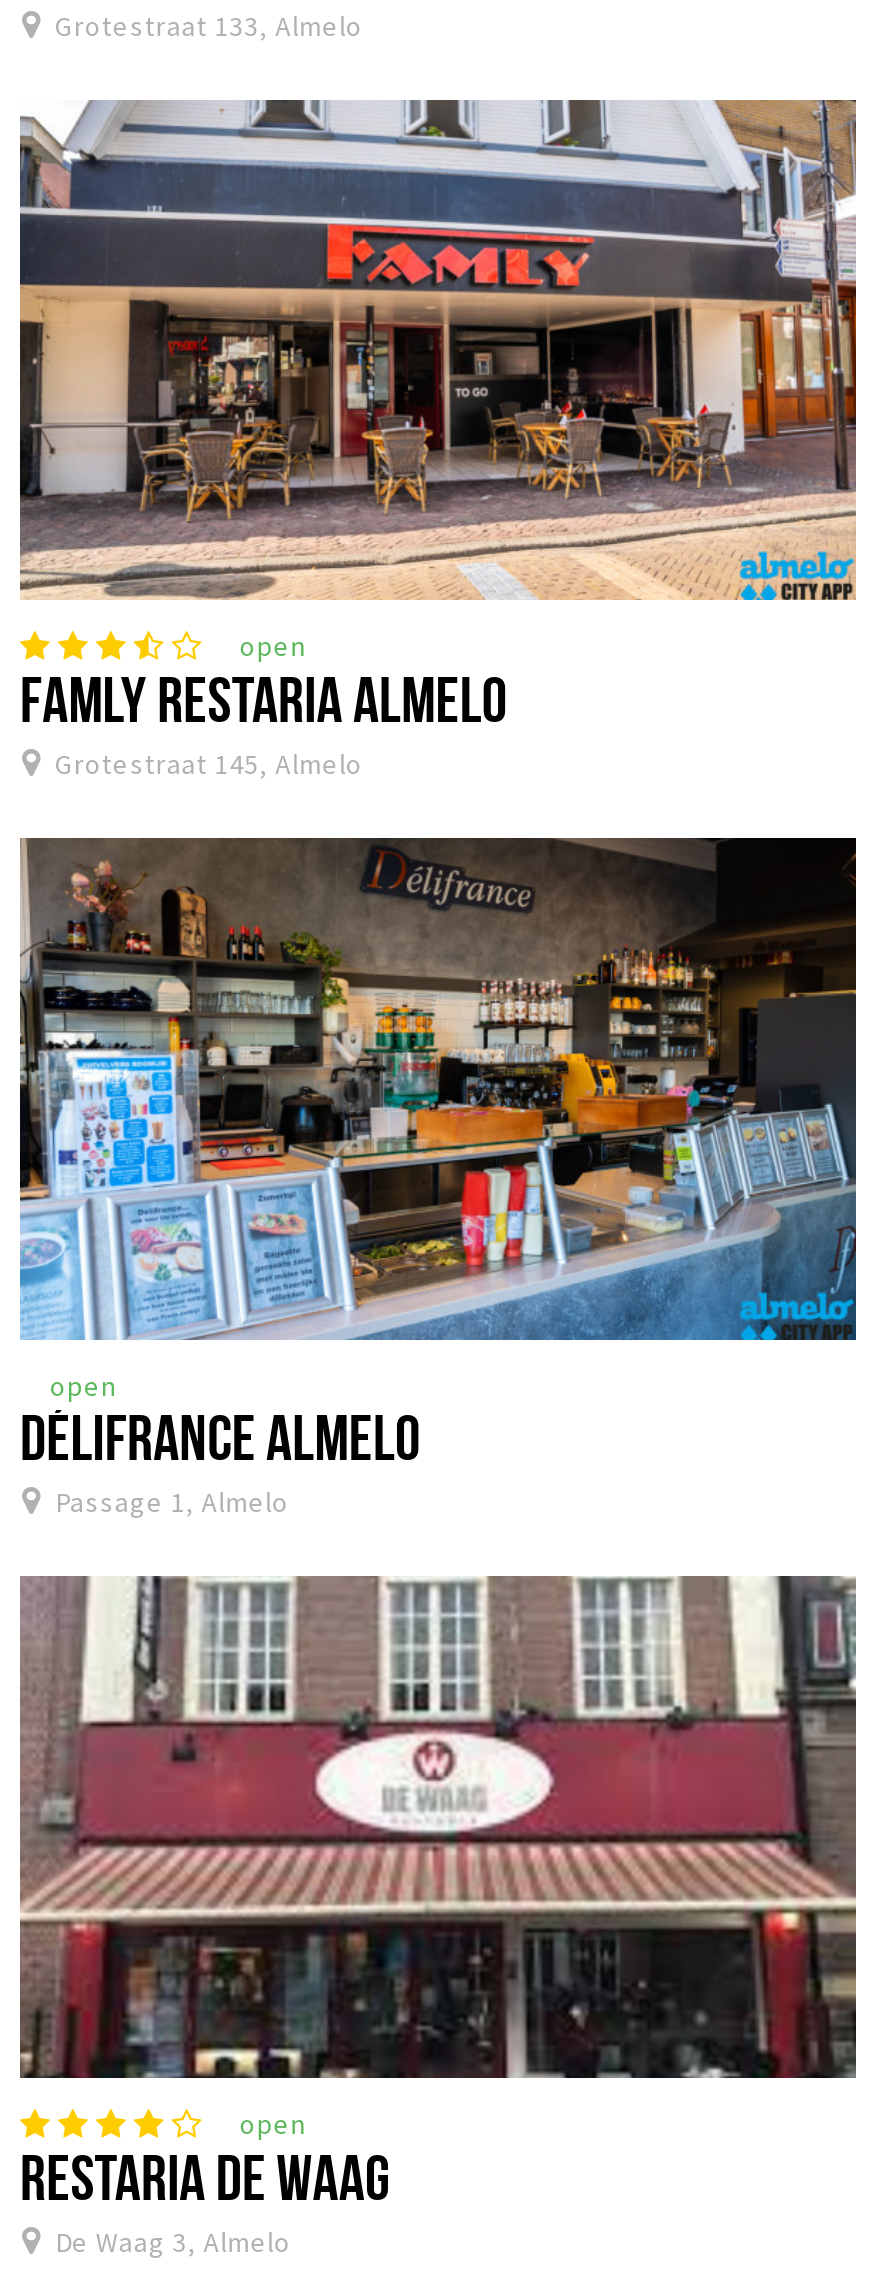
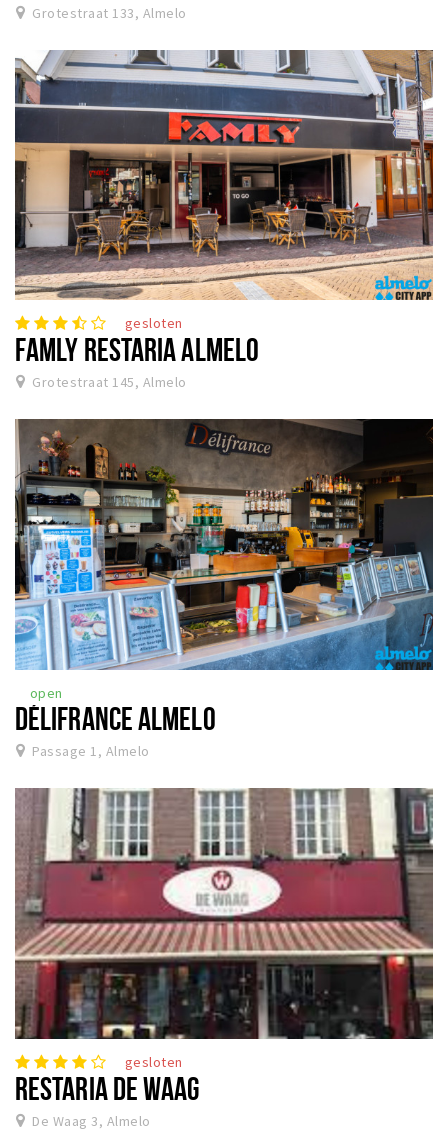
- open
+ gesloten

- open
+ gesloten
